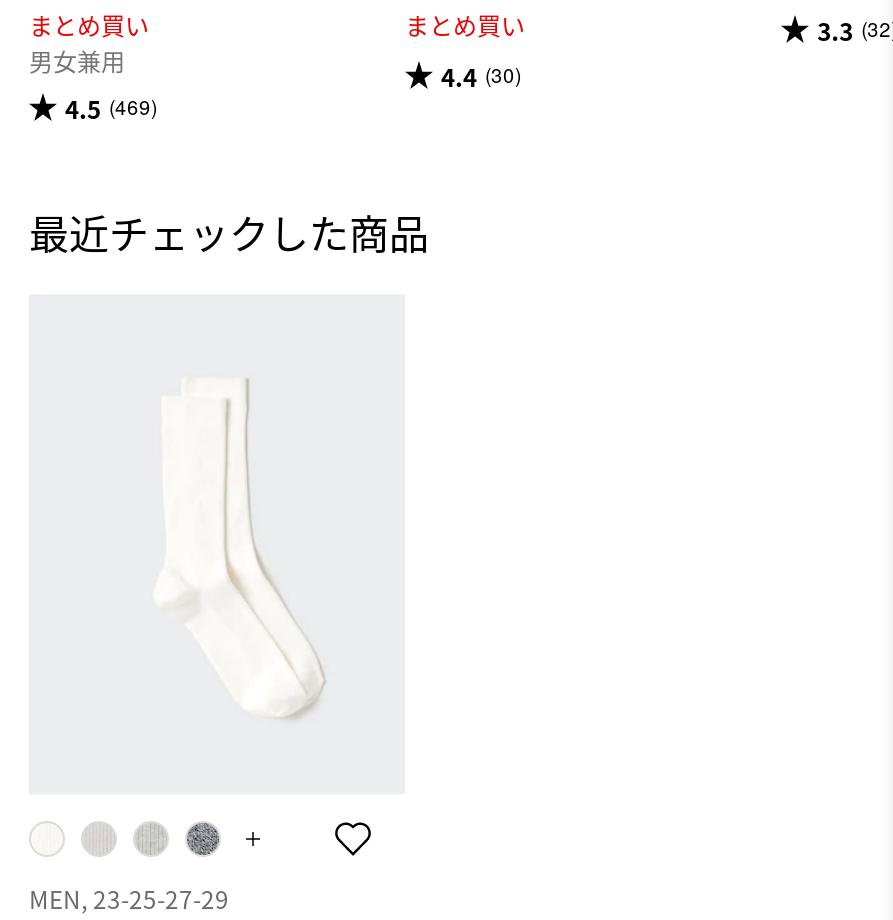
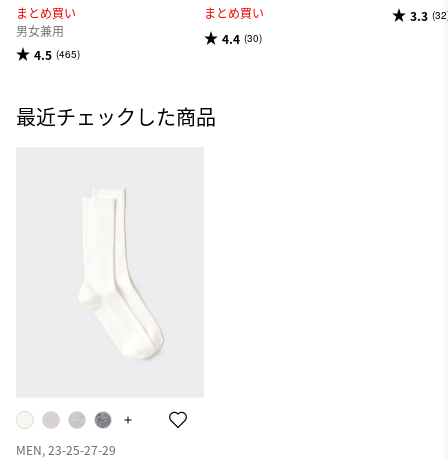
- 4.5 (469)
+ 4.5 (465)
